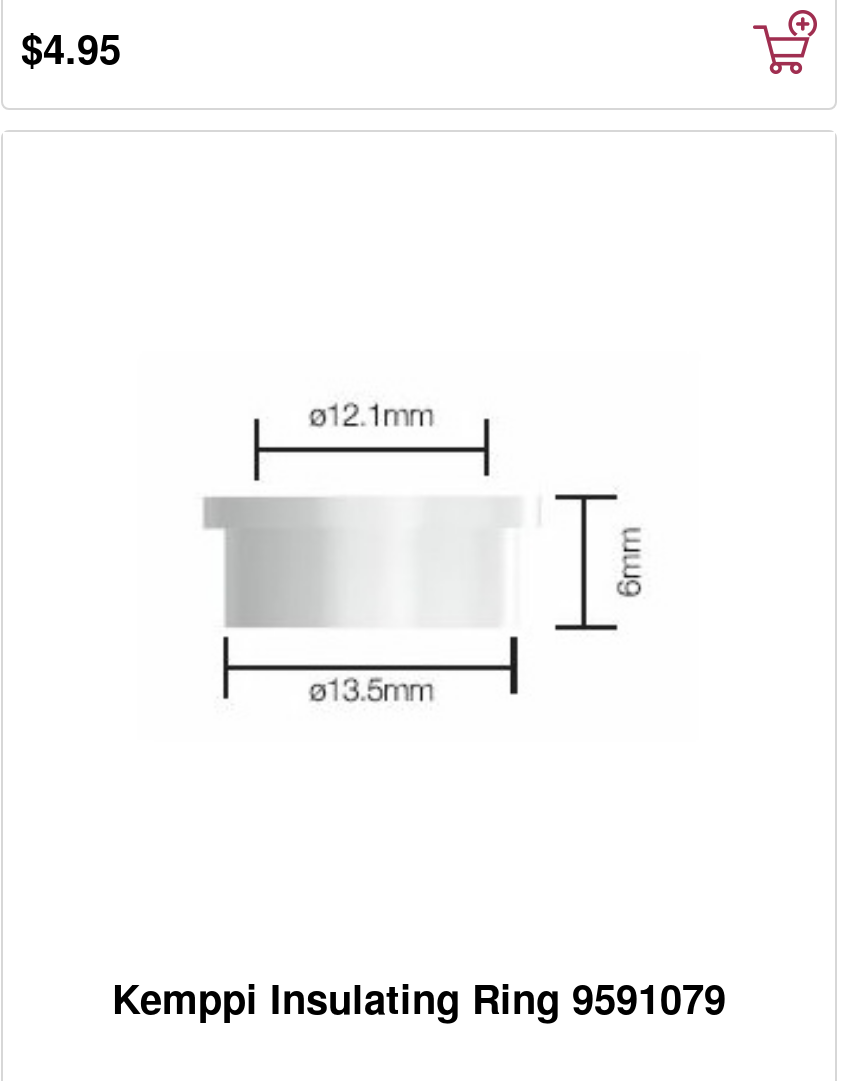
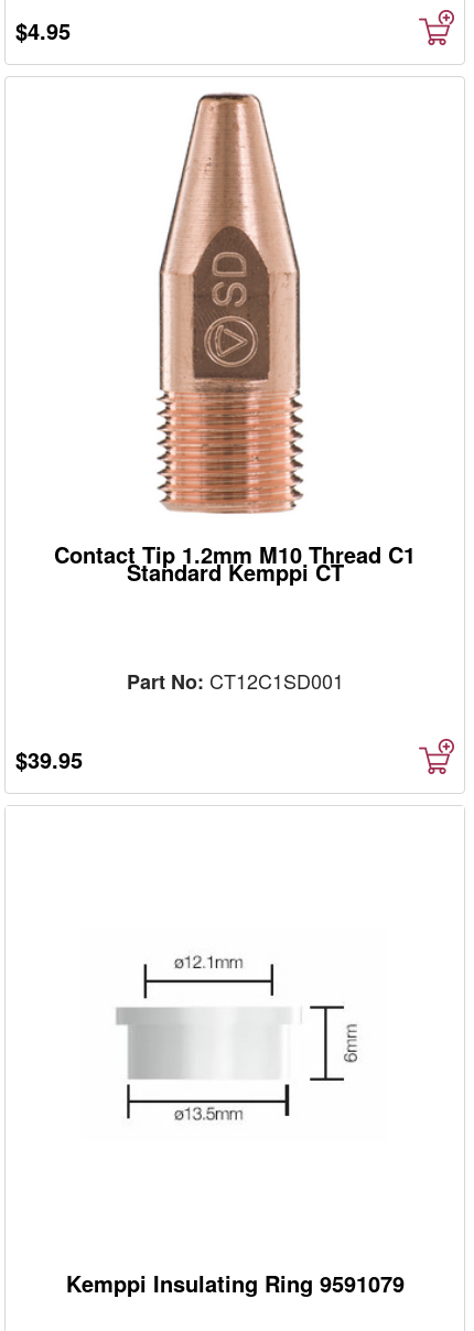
+ [image]
+ Contact Tip 1.2mm M10 Thread C1
+ Standard Kemppi CT
+ Part No: CT12C1SD001
+ $39.95
